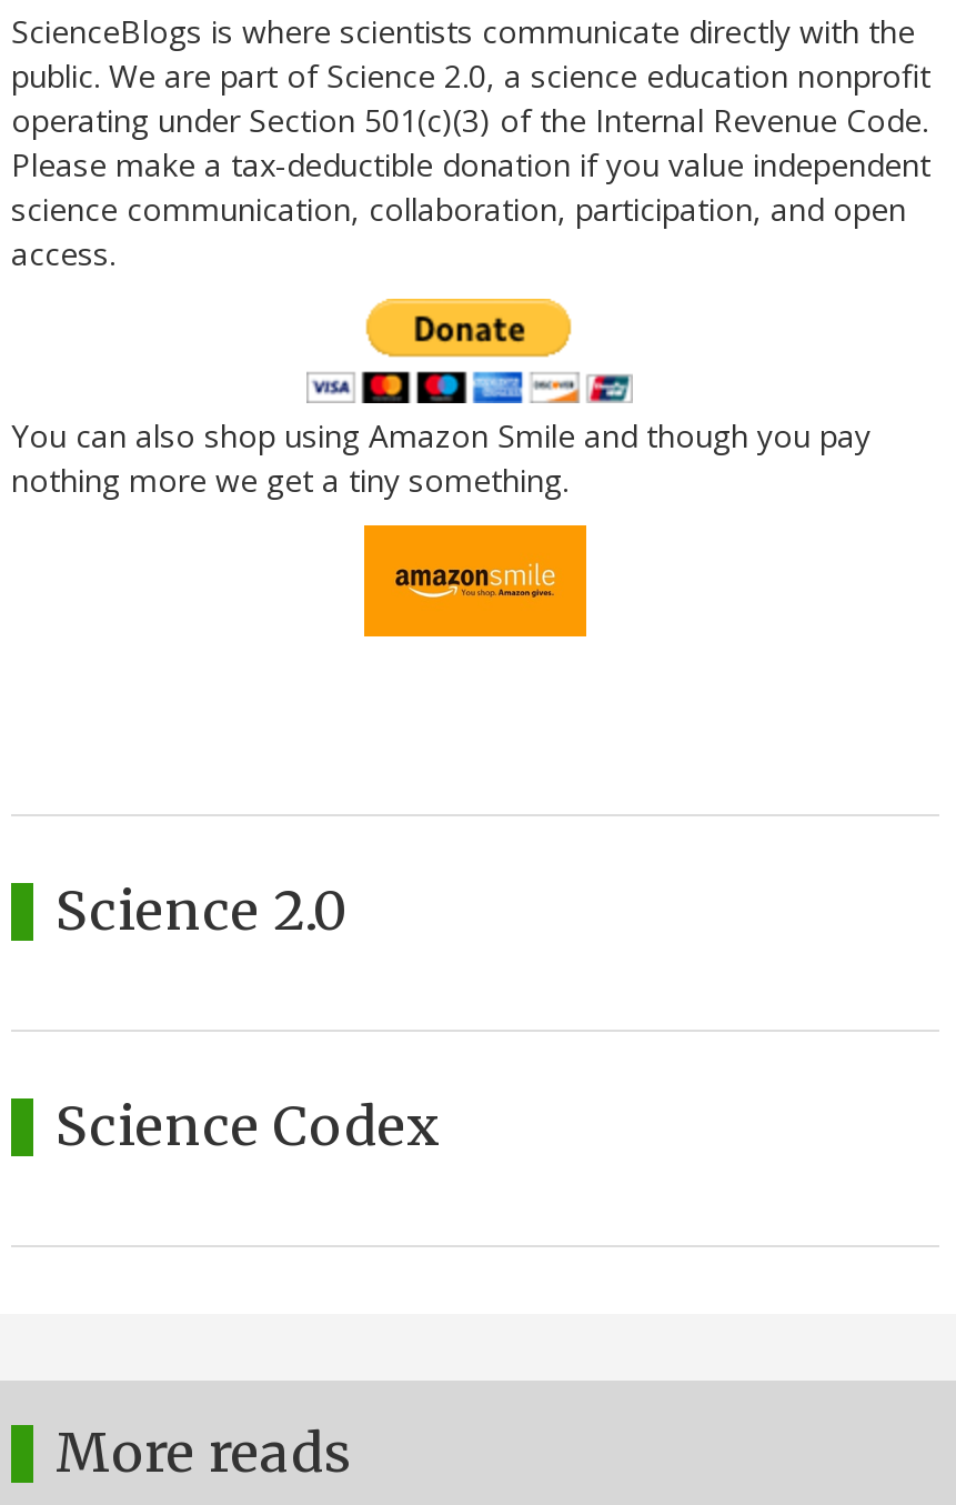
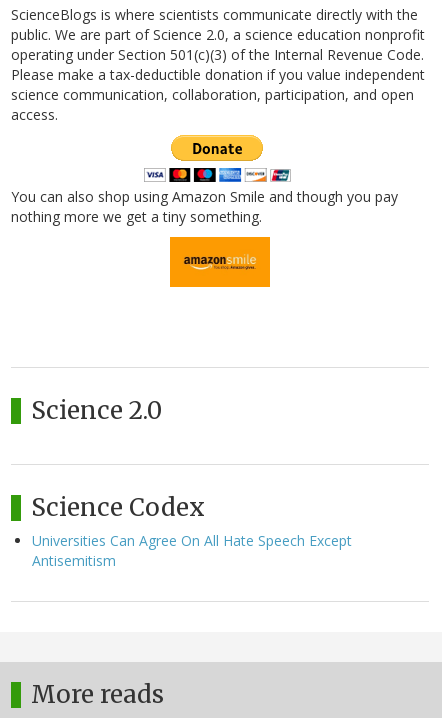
+ Universities Can Agree On All Hate Speech Except
+ Antisemitism
